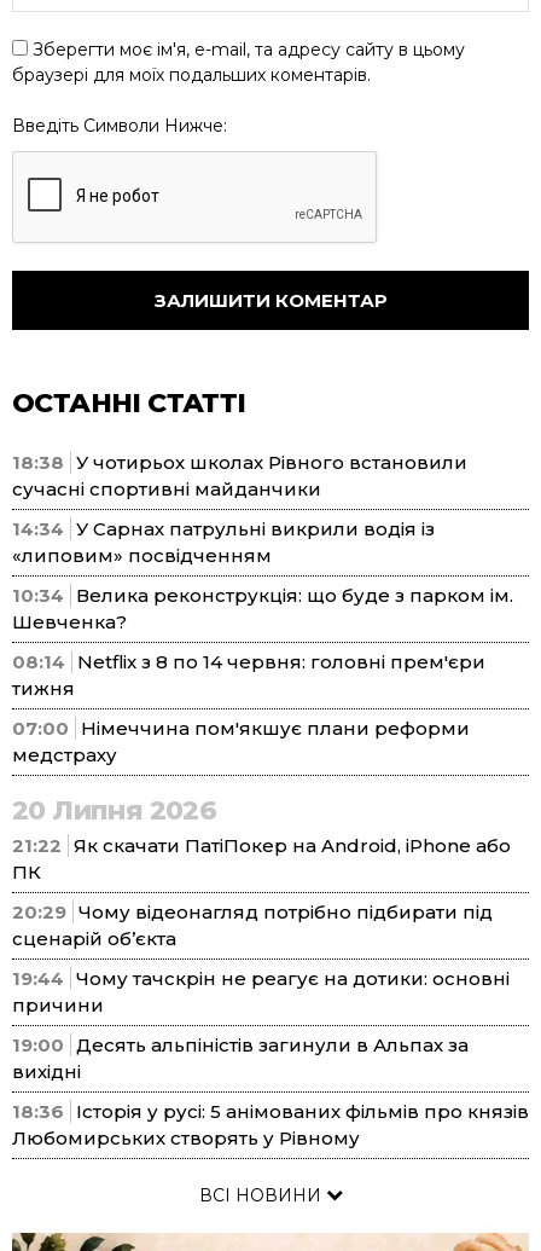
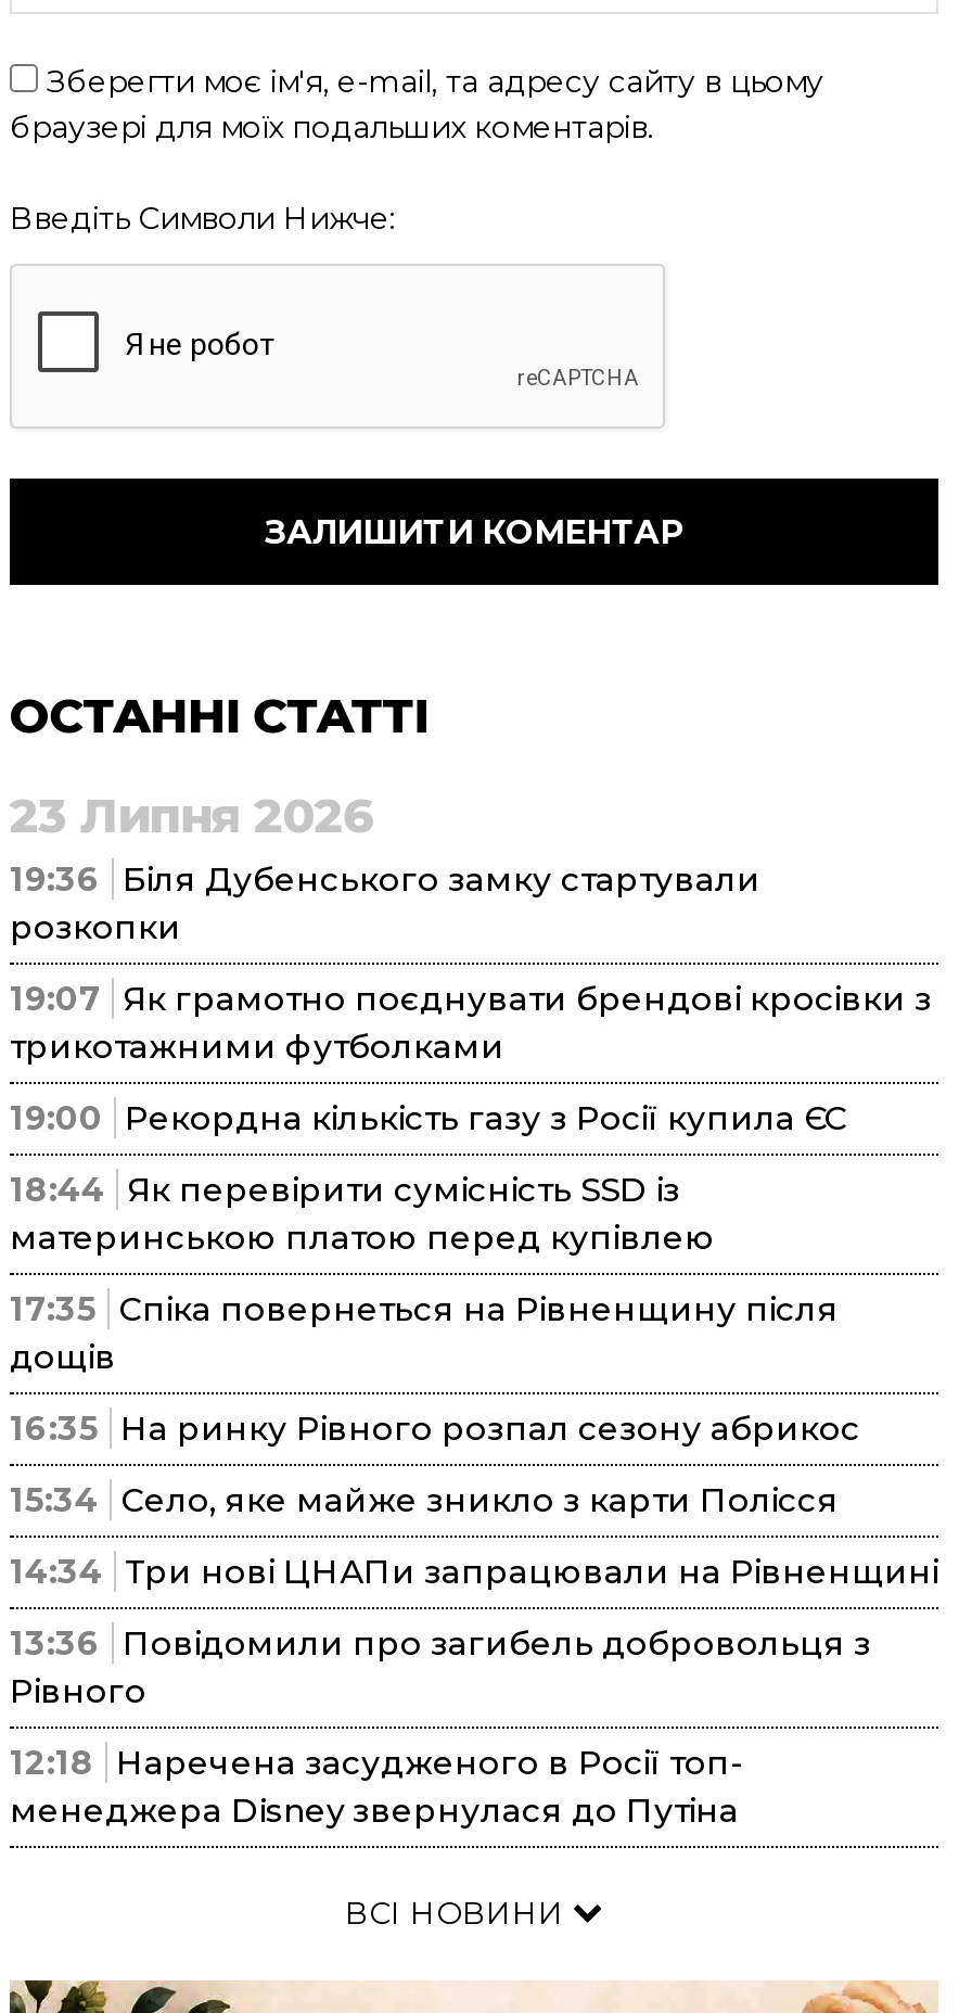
- 18:38 У чотирьох школах Рівного встановили
- сучасні спортивні майданчики
+ 23 Липня 2026
+ 19:36 Біля Дубенського замку стартували
+ розкопки

- 14:34 У Сарнах патрульні викрили водія із
- «липовим» посвідченням
+ 19:07 Як грамотно поєднувати брендові кросівки з
+ трикотажними футболками

- 10:34 Велика реконструкція: що буде з парком ім.
- Шевченка?
+ 19:00 Рекордна кількість газу з Росії купила ЄС

- 08:14 Netflix з 8 по 14 червня: головні прем'єри
- тижня
+ 18:44 Як перевірити сумісність SSD із
+ материнською платою перед купівлею

- 07:00 Німеччина пом'якшує плани реформи
- медстраху
+ 17:35 Спіка повернеться на Рівненщину після
+ дощів

- 20 Липня 2026
- 21:22 Як скачати ПатіПокер на Android, iPhone або
- ПК
+ 16:35 На ринку Рівного розпал сезону абрикос

- 20:29 Чому відеонагляд потрібно підбирати під
- сценарій об’єкта
+ 15:34 Село, яке майже зникло з карти Полісся

- 19:44 Чому тачскрін не реагує на дотики: основні
- причини
+ 14:34 Три нові ЦНАПи запрацювали на Рівненщині

- 19:00 Десять альпіністів загинули в Альпах за
- вихідні
+ 13:36 Повідомили про загибель добровольця з
+ Рівного

- 18:36 Історія у русі: 5 анімованих фільмів про князів
- Любомирських створять у Рівному
+ 12:18 Наречена засудженого в Росії топ-
+ менеджера Disney звернулася до Путіна
